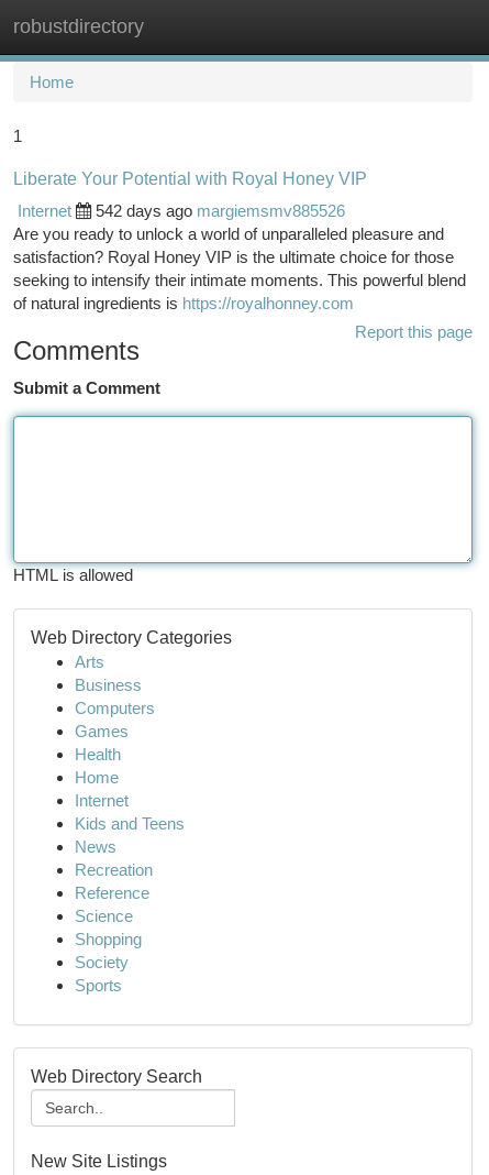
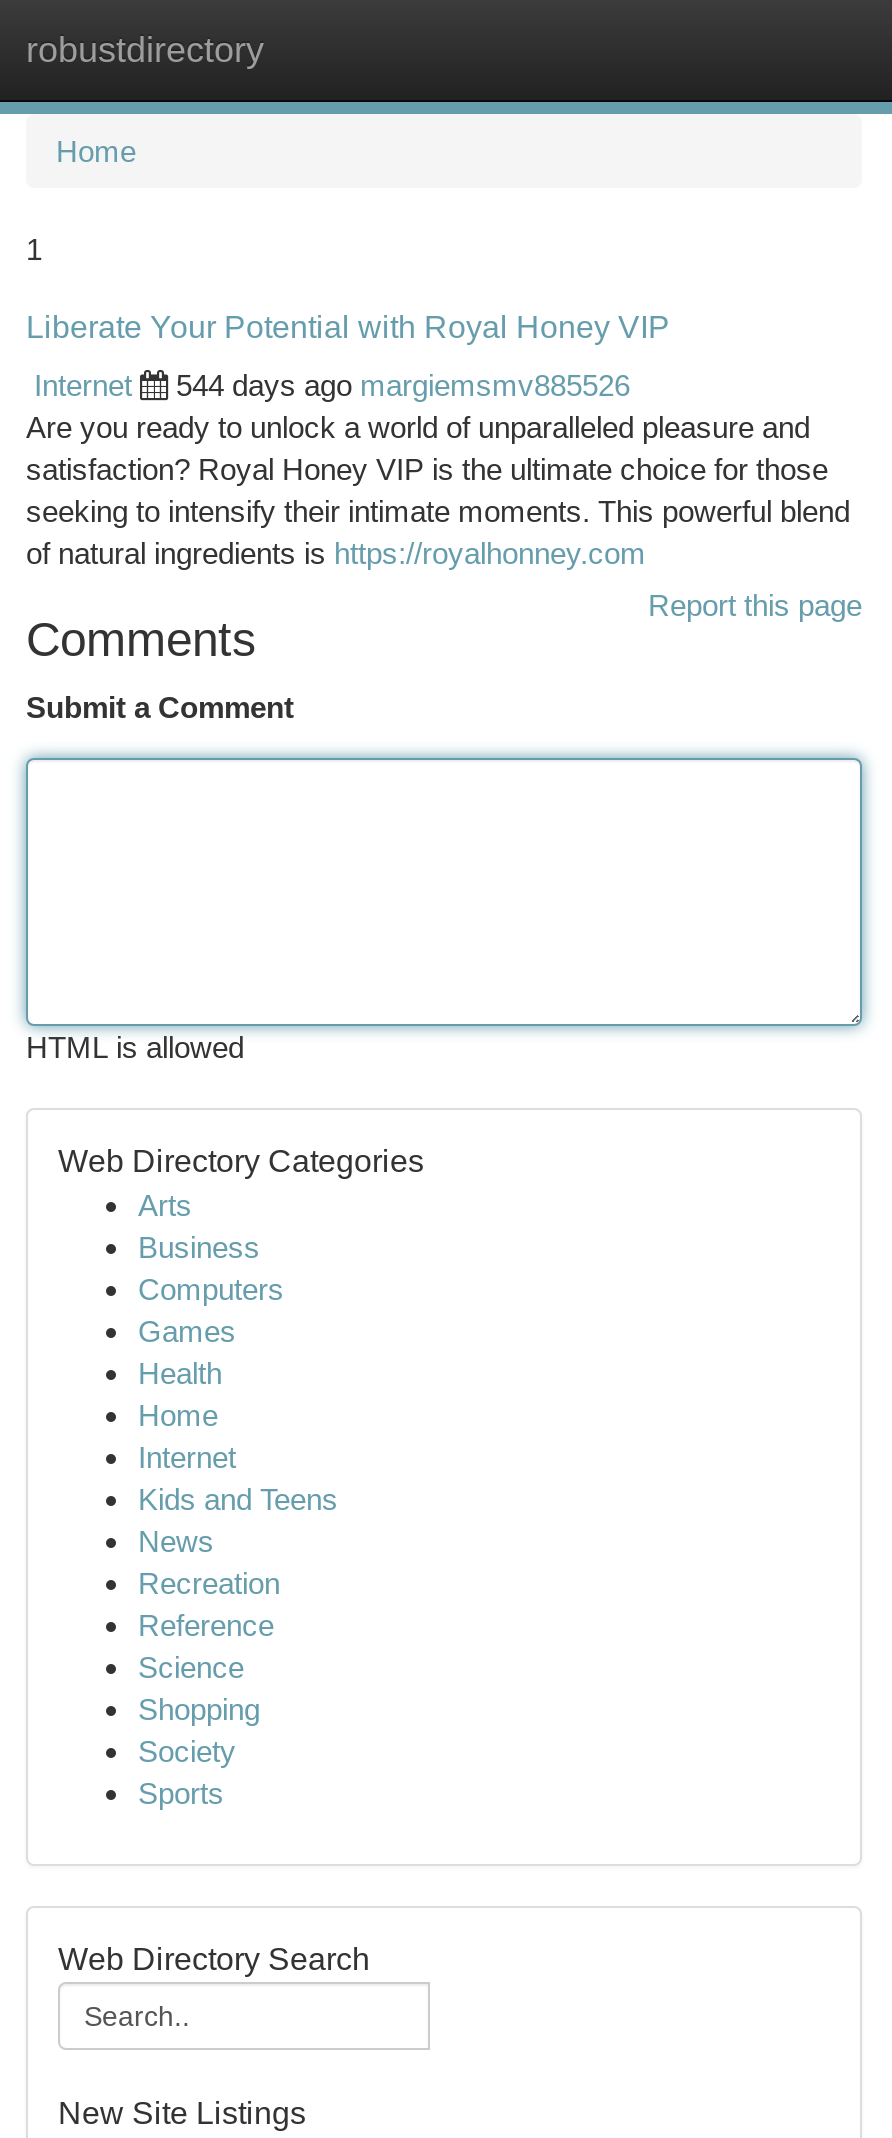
- 542 days ago margiemsmv885526
+ 544 days ago margiemsmv885526
